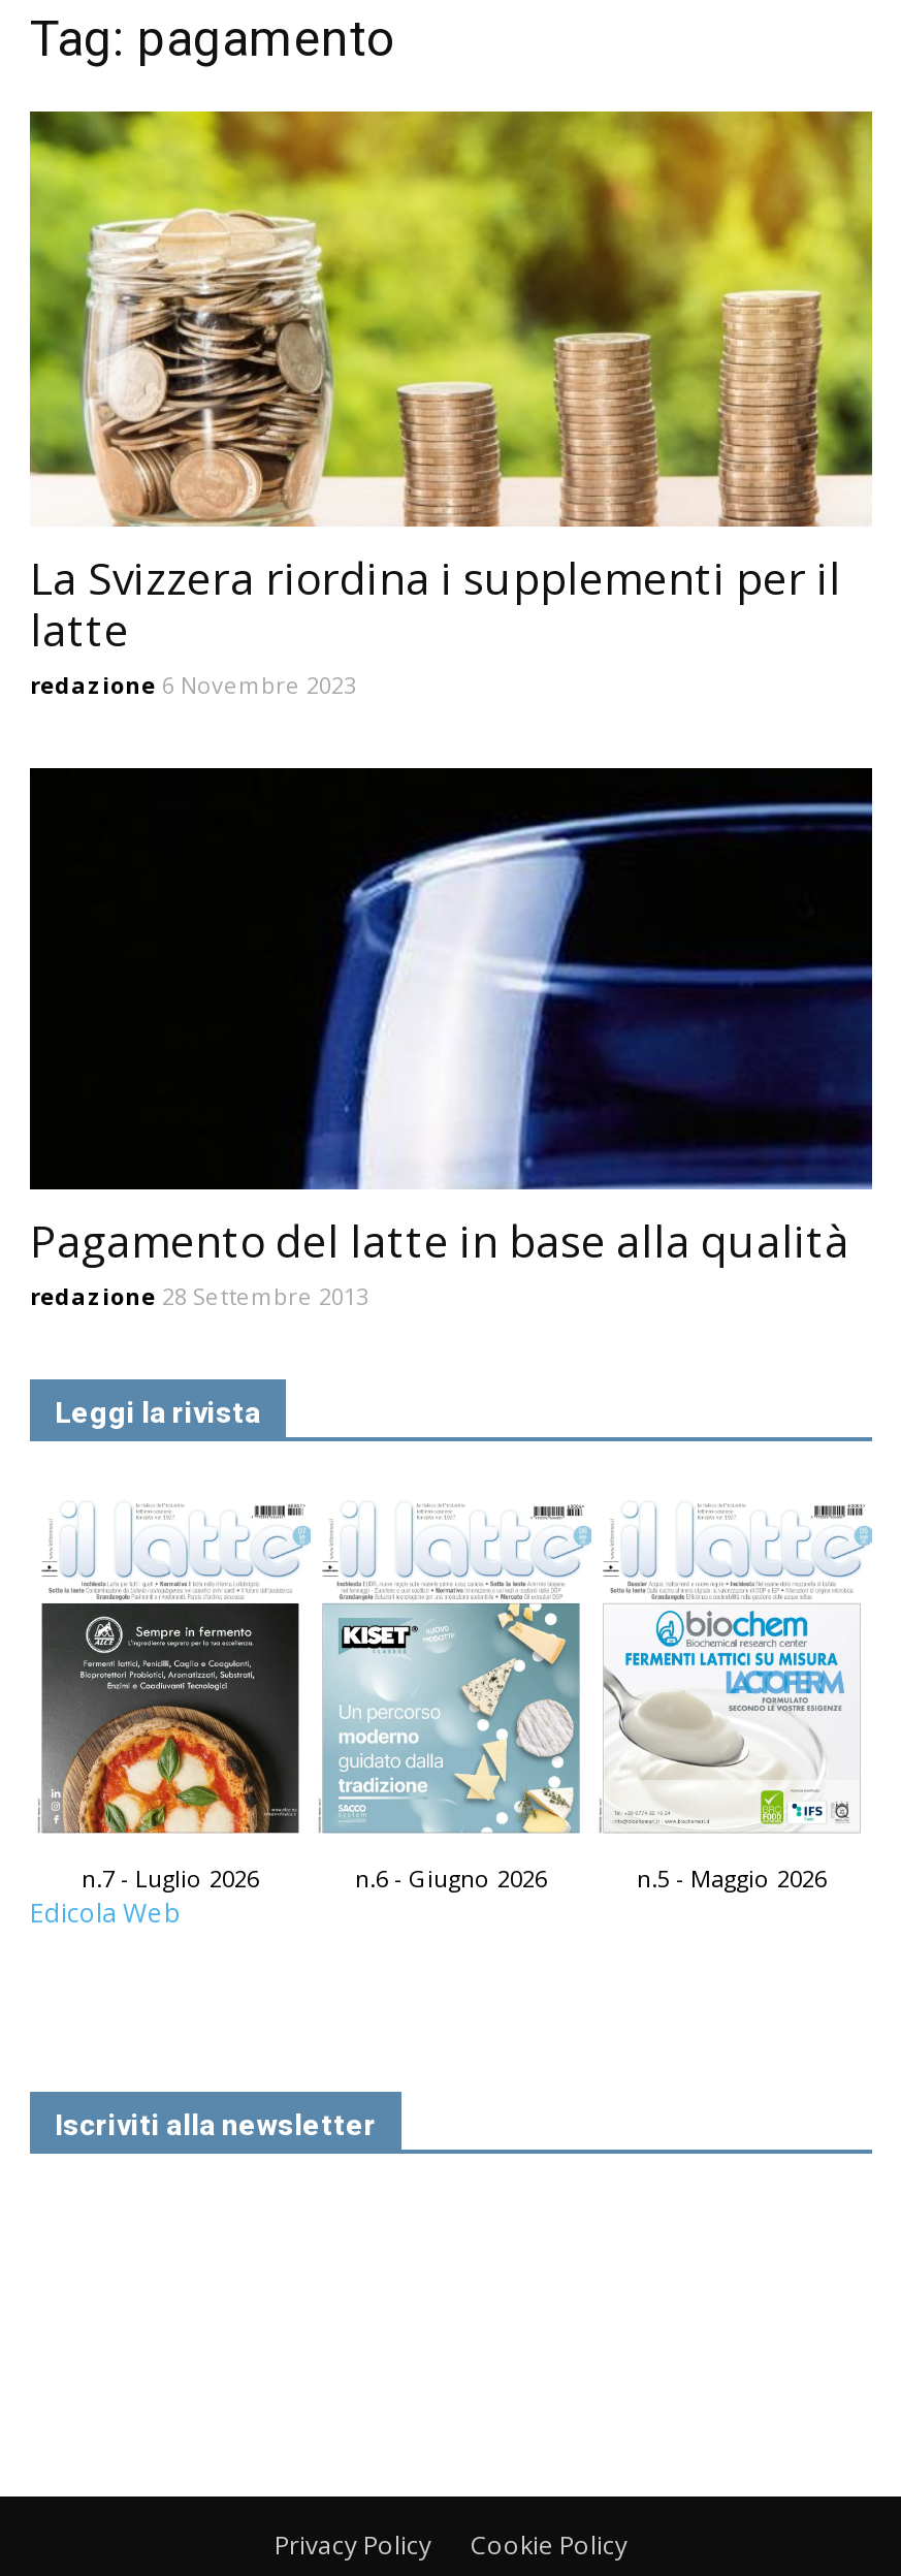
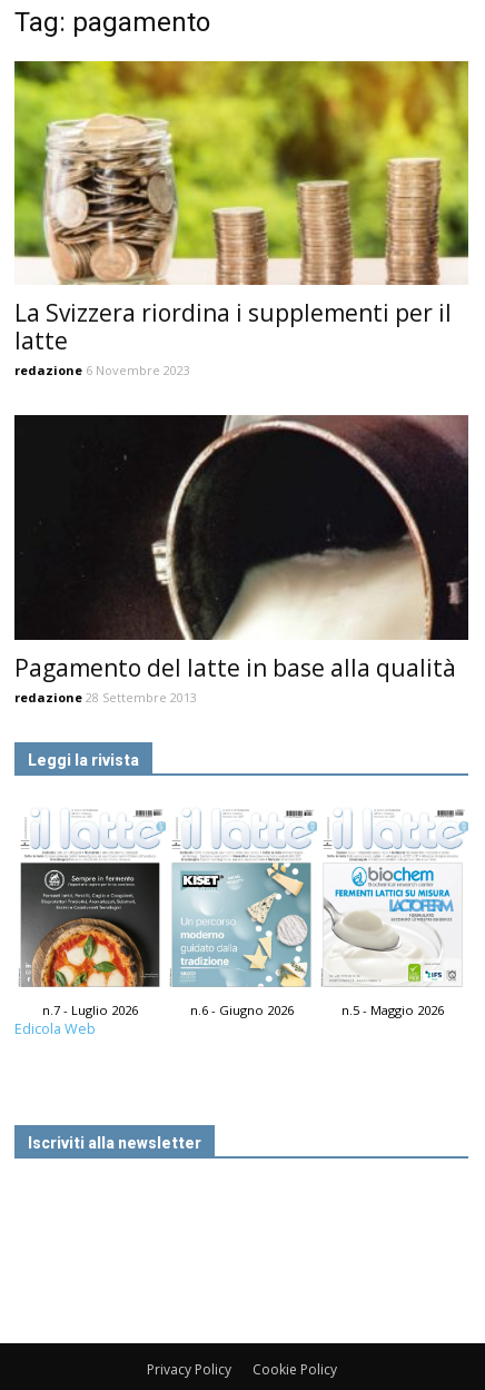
- [image]
+ [image]
